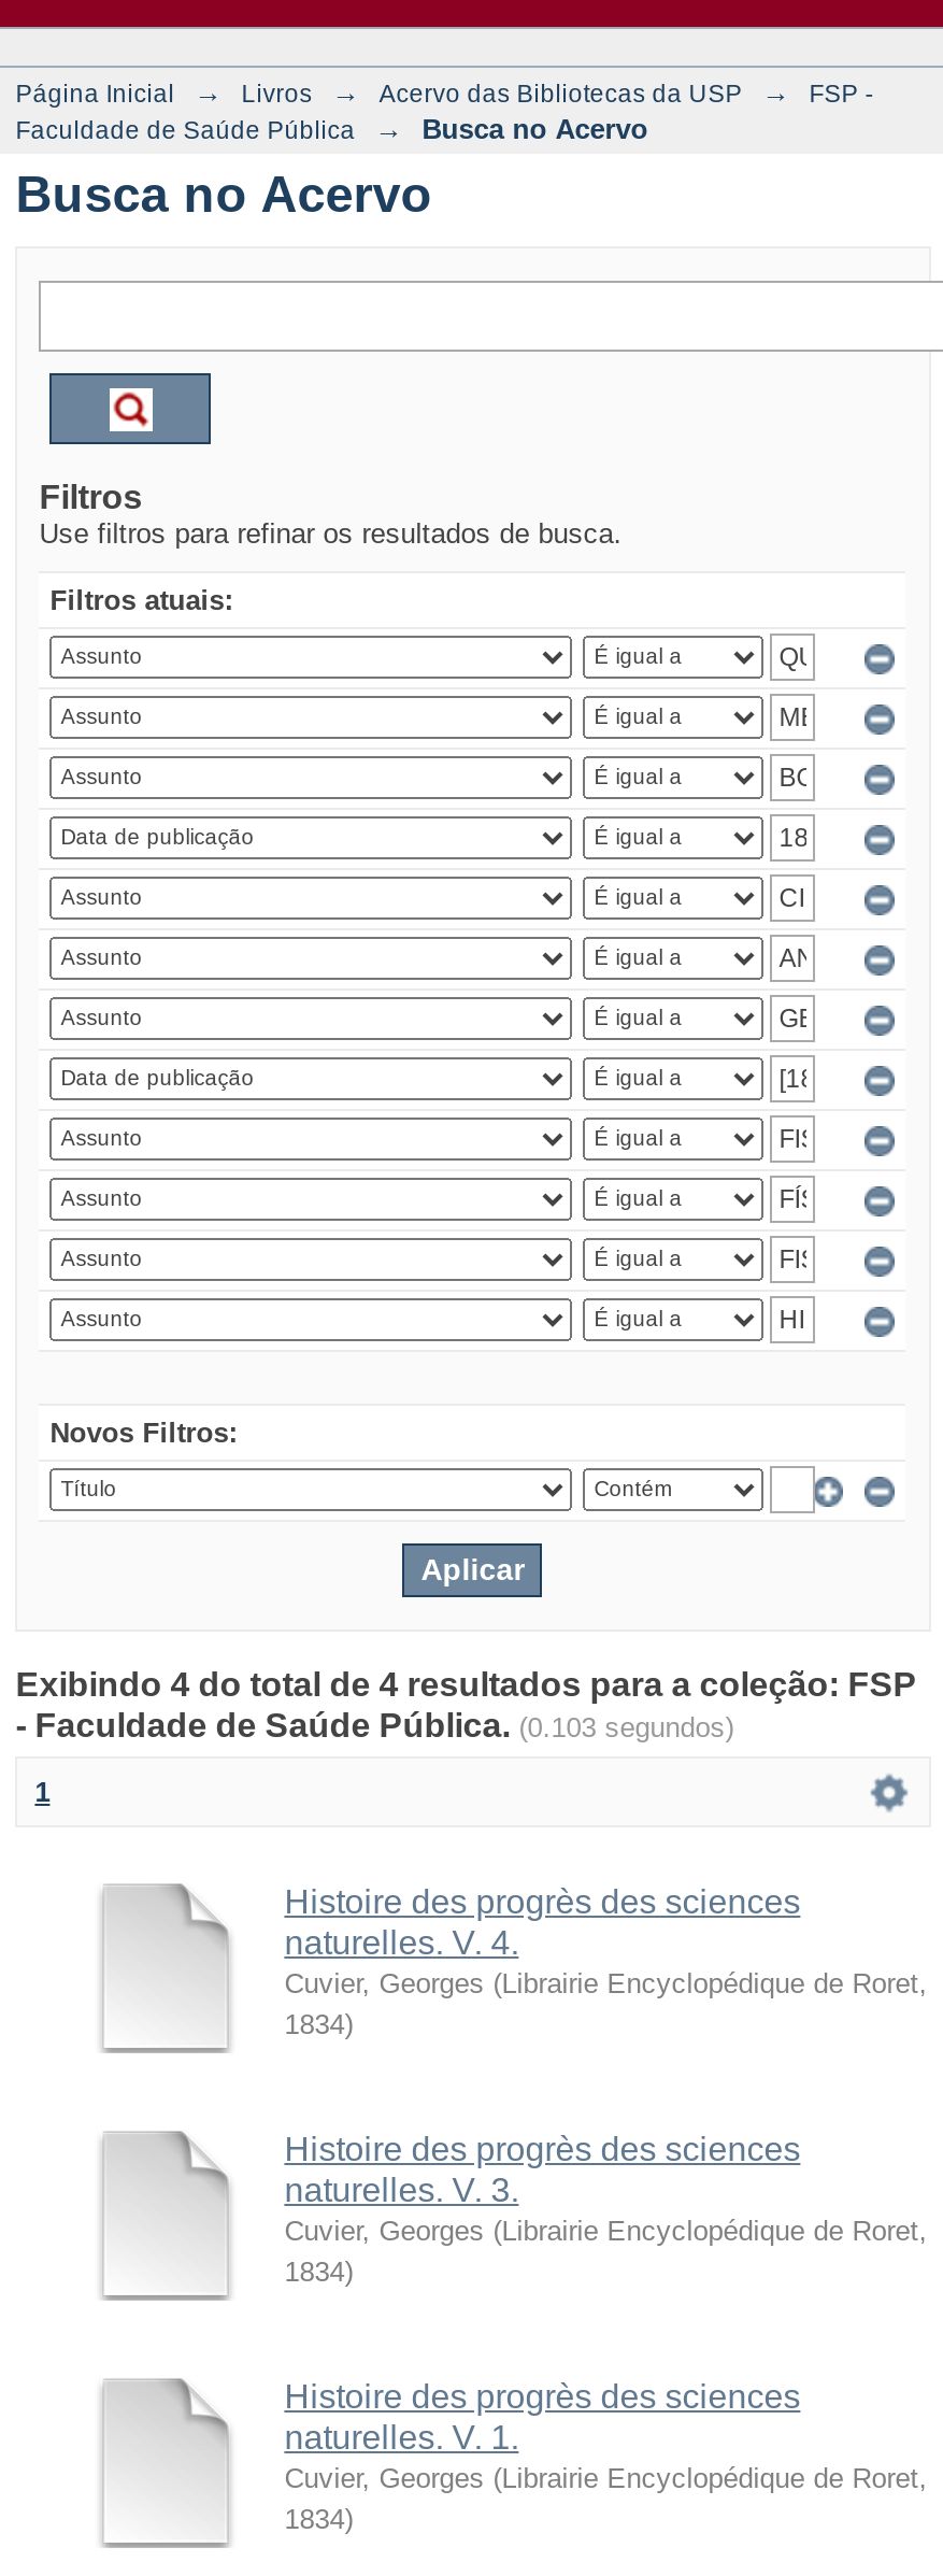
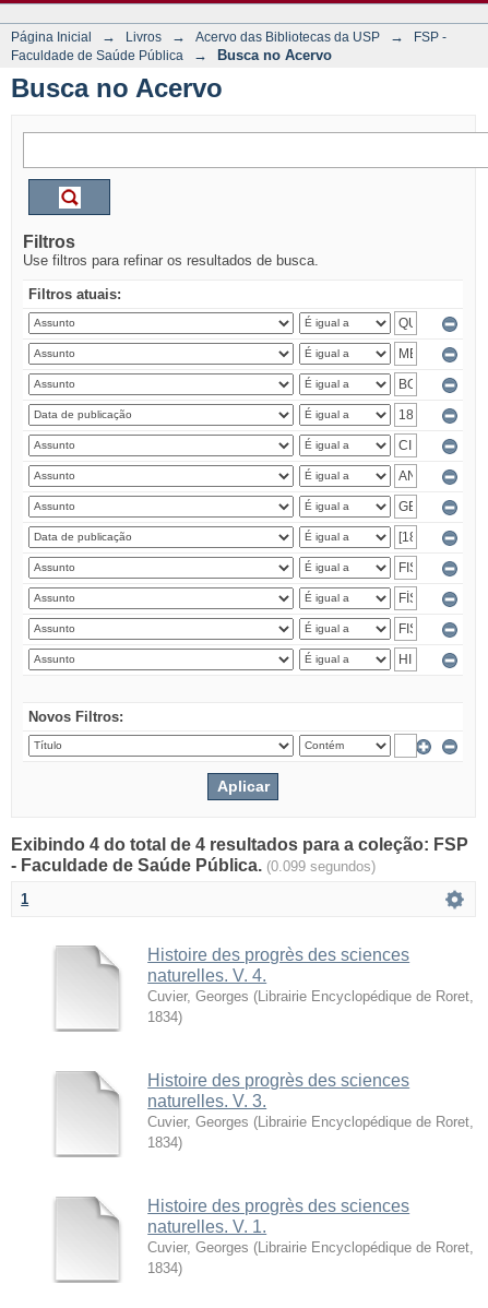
- - Faculdade de Saúde Pública. (0.103 segundos)
+ - Faculdade de Saúde Pública. (0.099 segundos)
